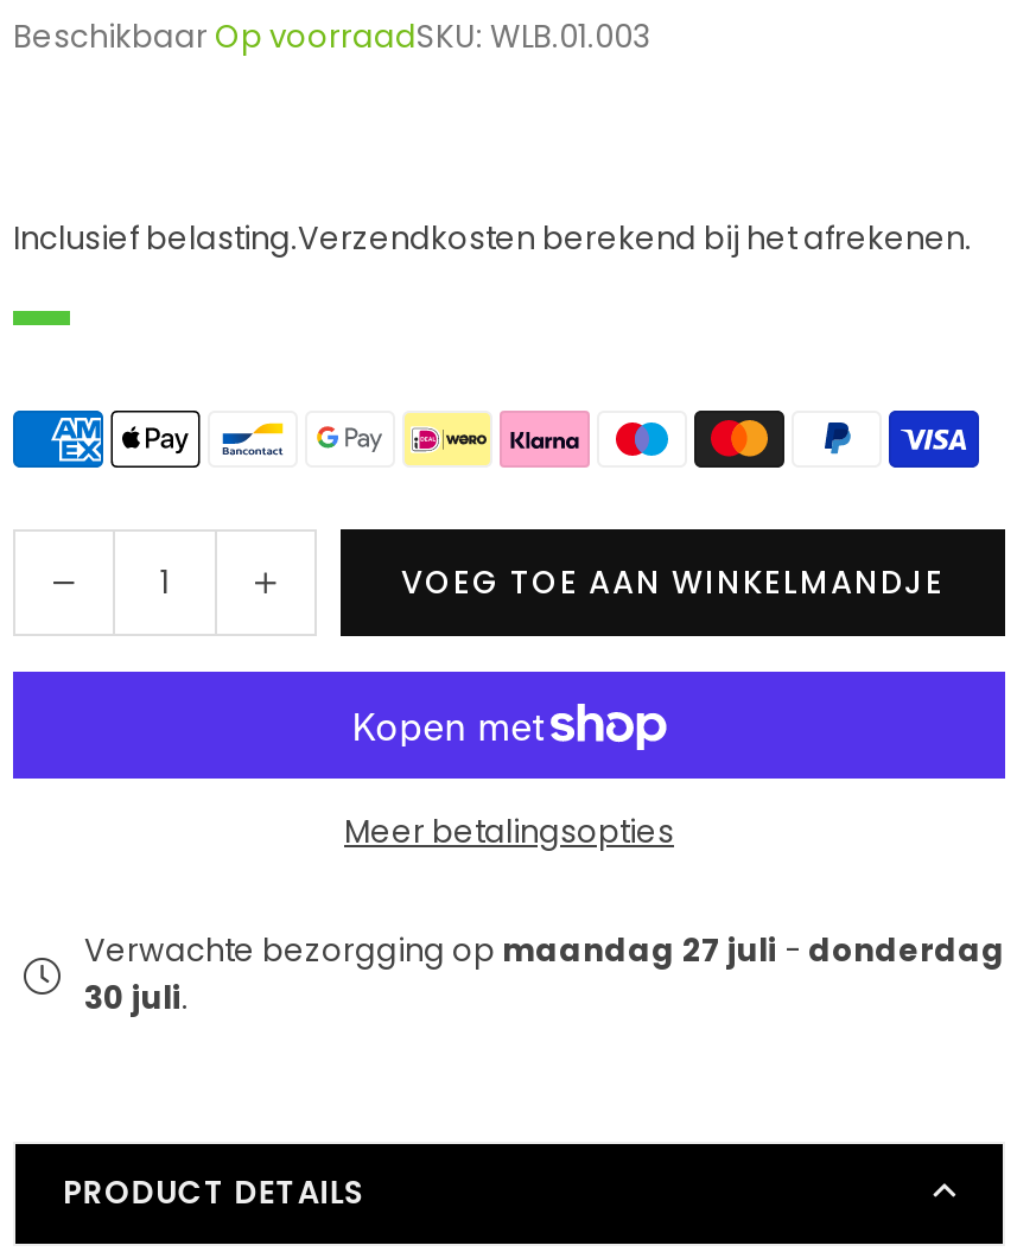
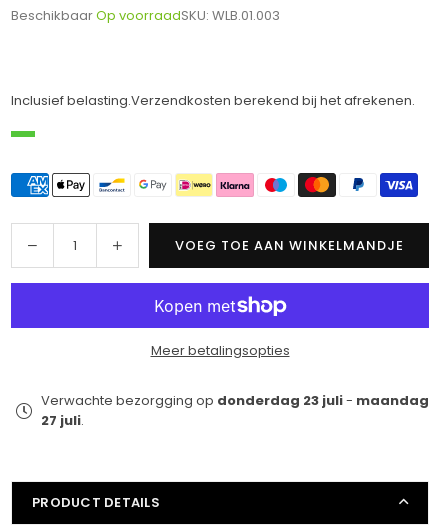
- Verwachte bezorgging op maandag 27 juli - donderdag
+ Verwachte bezorgging op donderdag 23 juli - maandag

- 30 juli.
+ 27 juli.
